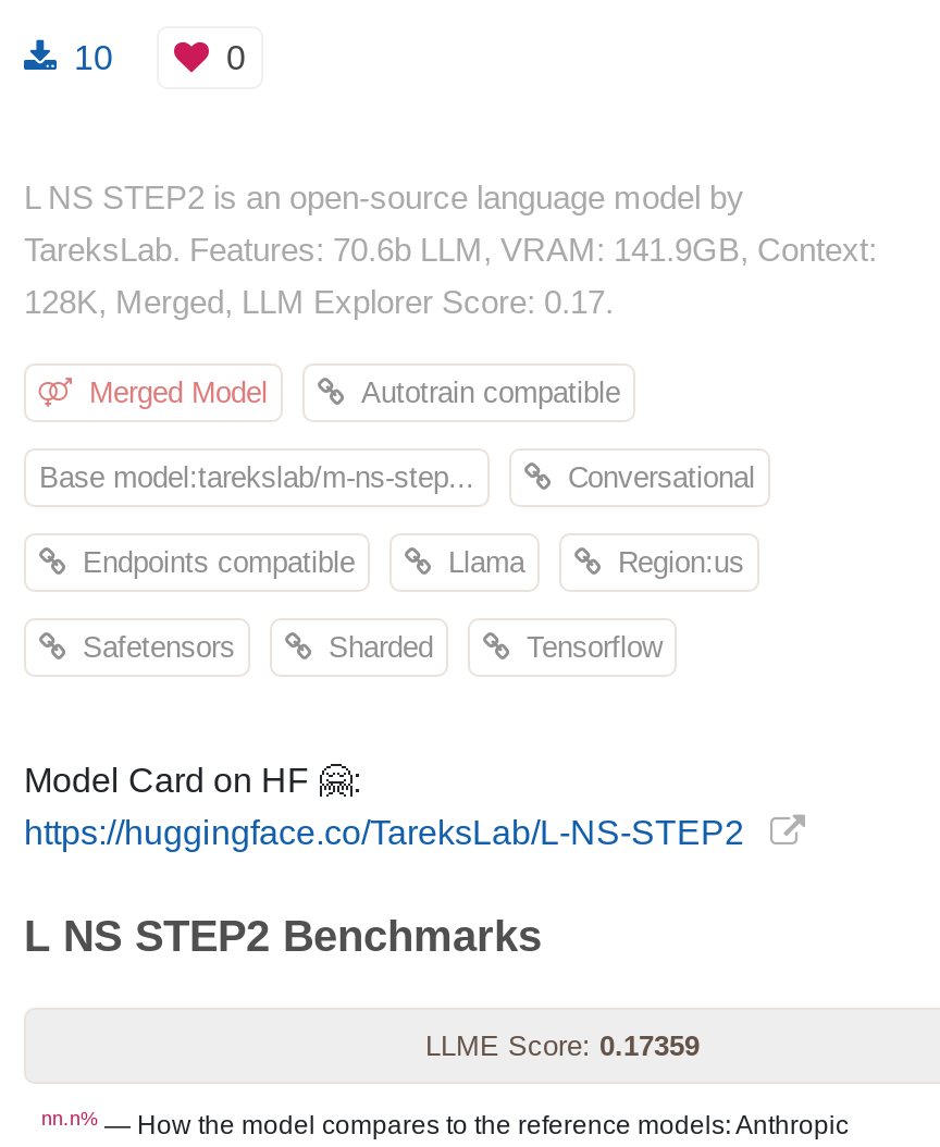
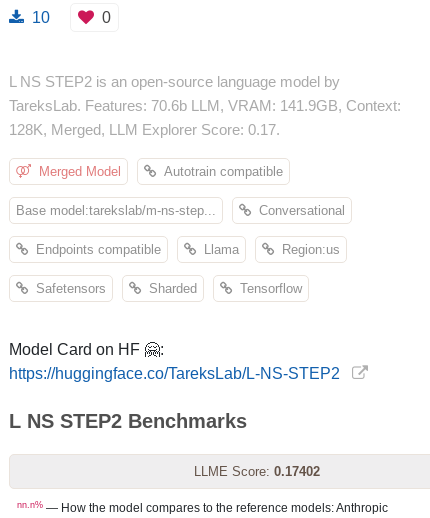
- LLME Score: 0.17359
+ LLME Score: 0.17402
